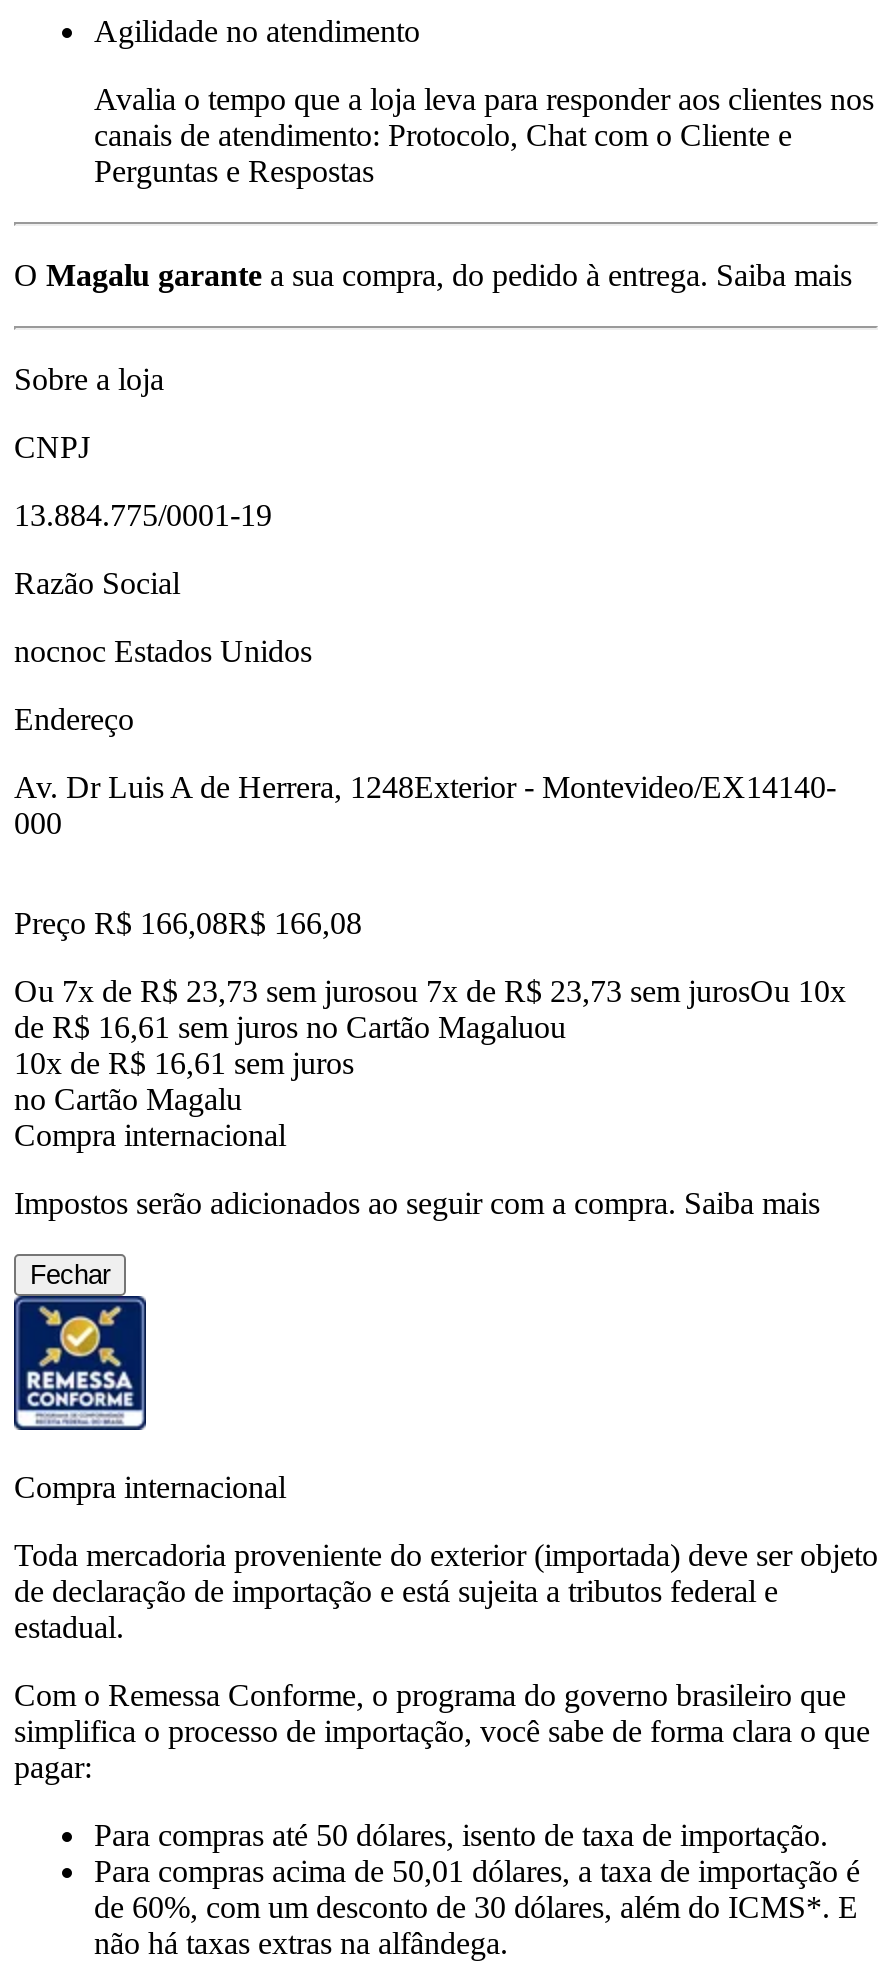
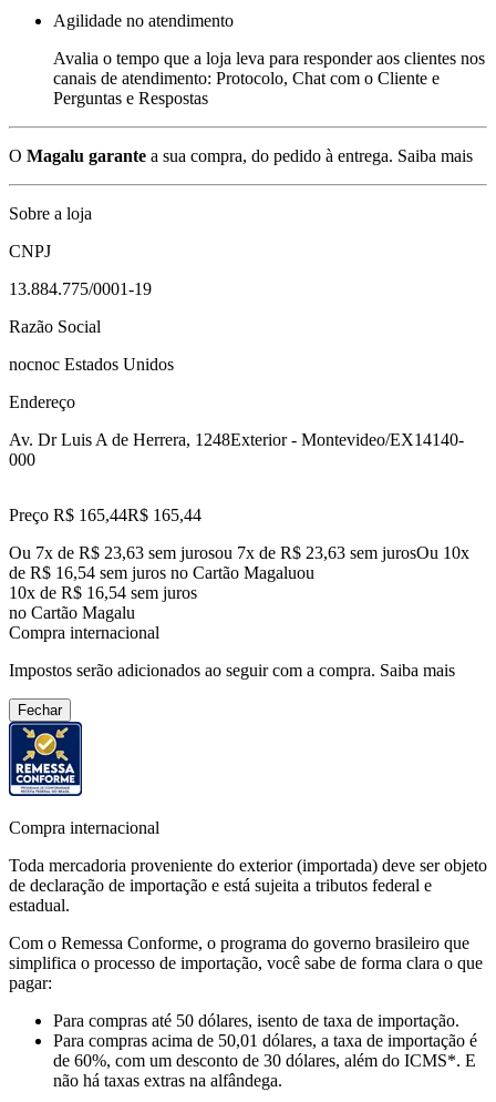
- Preço R$ 166,08R$ 166,08
+ Preço R$ 165,44R$ 165,44

- Ou 7x de R$ 23,73 sem jurosou 7x de R$ 23,73 sem jurosOu 10x
+ Ou 7x de R$ 23,63 sem jurosou 7x de R$ 23,63 sem jurosOu 10x

- de R$ 16,61 sem juros no Cartão Magaluou
+ de R$ 16,54 sem juros no Cartão Magaluou

- 10x de R$ 16,61 sem juros
+ 10x de R$ 16,54 sem juros
